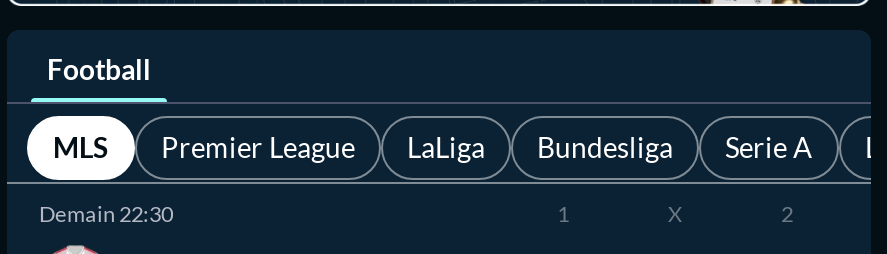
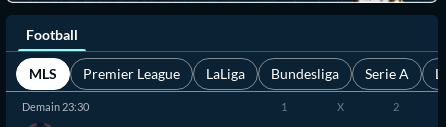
- Demain 22:30
+ Demain 23:30
